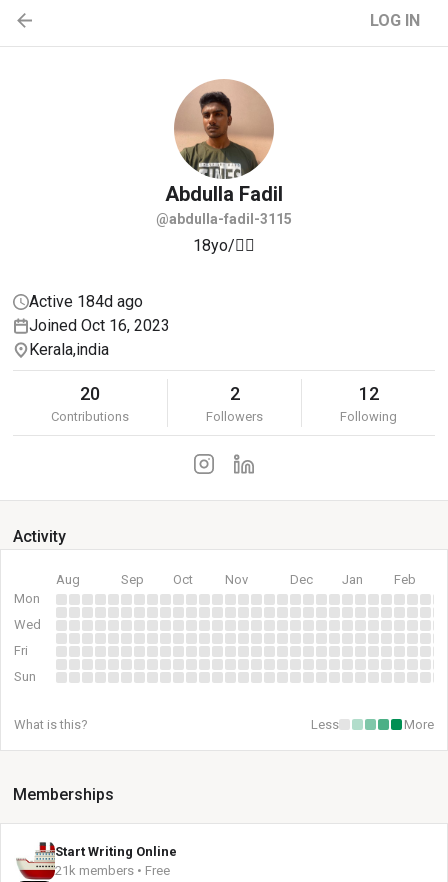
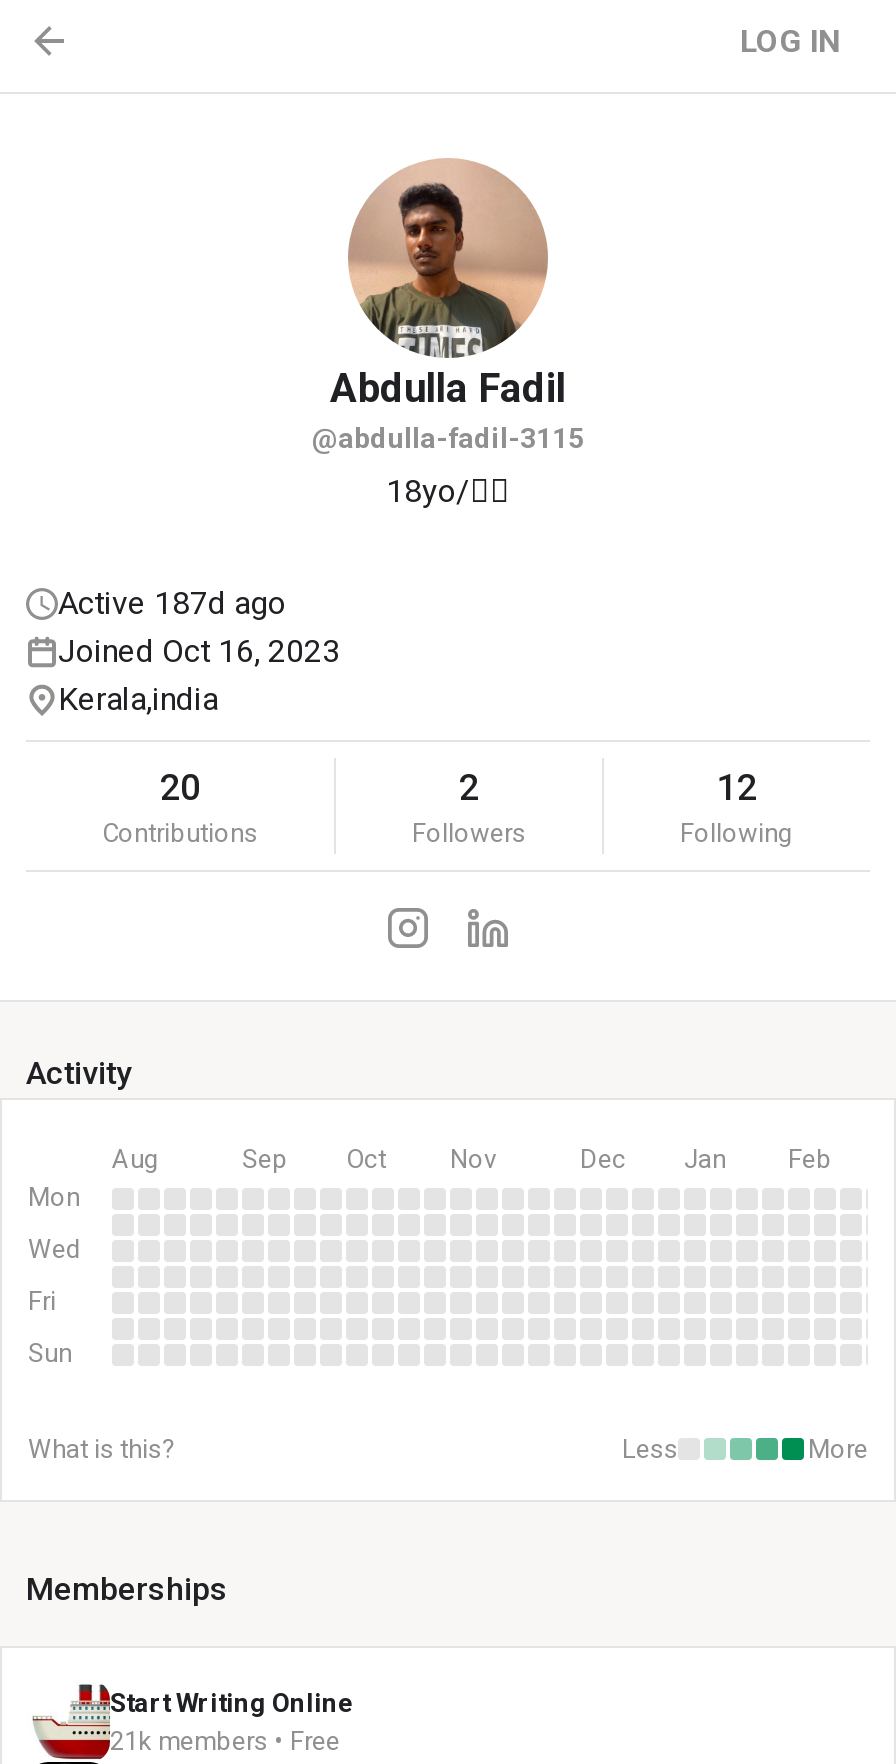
- Active 184d ago
+ Active 187d ago
